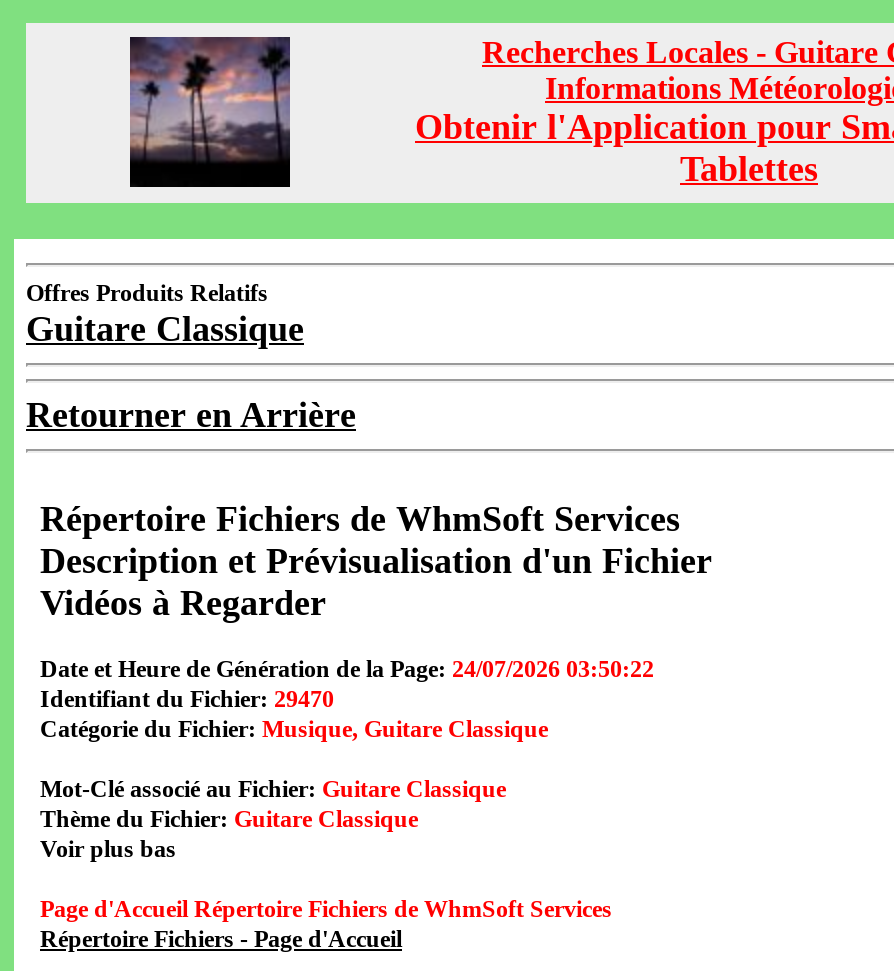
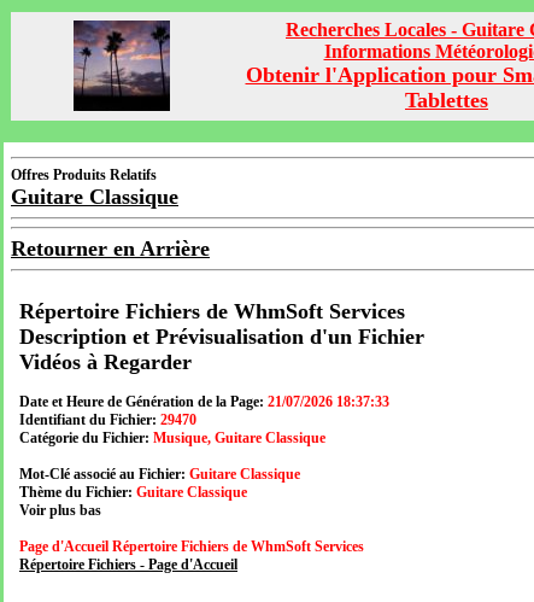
- Date et Heure de Génération de la Page: 24/07/2026 03:50:22
+ Date et Heure de Génération de la Page: 21/07/2026 18:37:33
